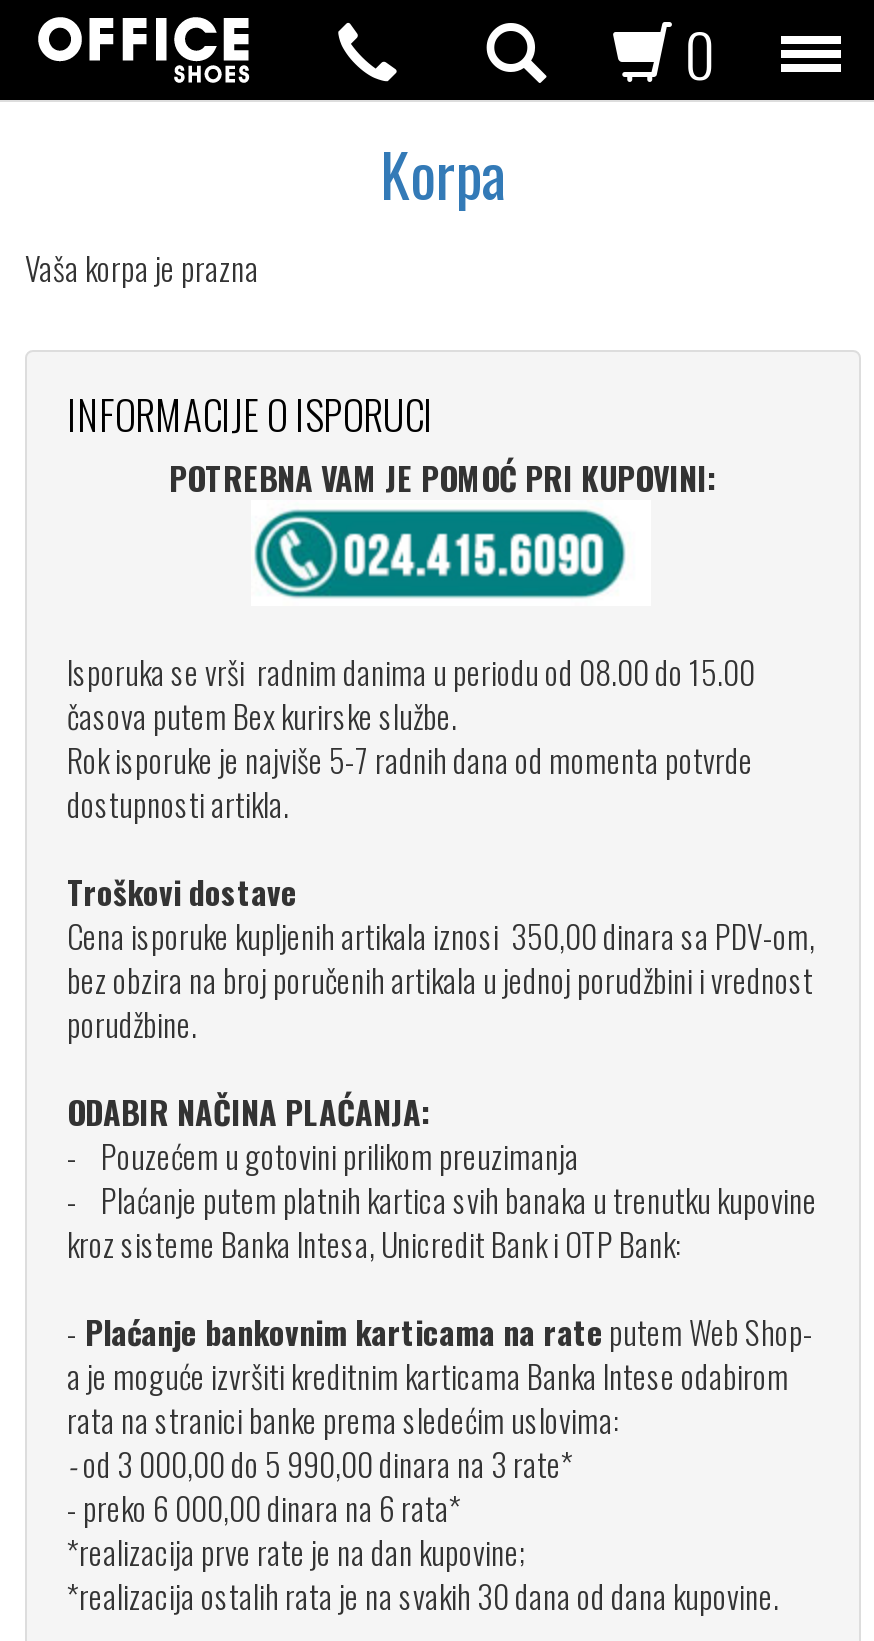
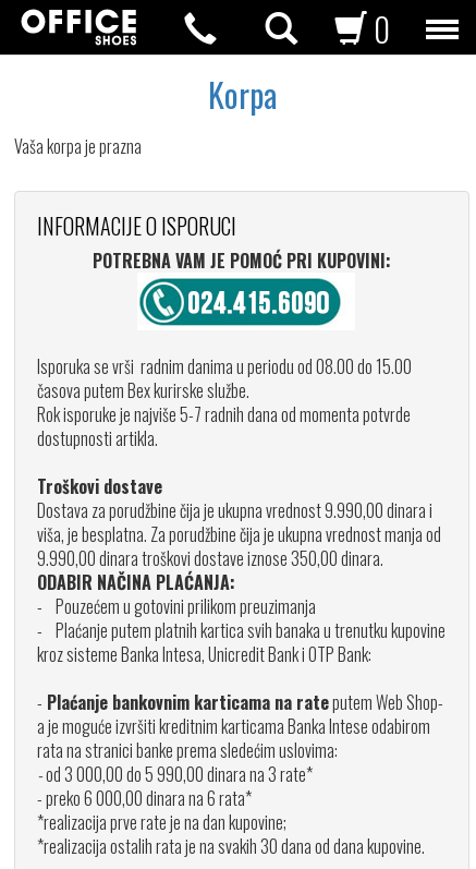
- Cena isporuke kupljenih artikala iznosi 350,00 dinara sa PDV-om,
- bez obzira na broj poručenih artikala u jednoj porudžbini i vrednost
- porudžbine.
+ Dostava za porudžbine čija je ukupna vrednost 9.990,00 dinara i
+ viša, je besplatna. Za porudžbine čija je ukupna vrednost manja od
+ 9.990,00 dinara troškovi dostave iznose 350,00 dinara.
